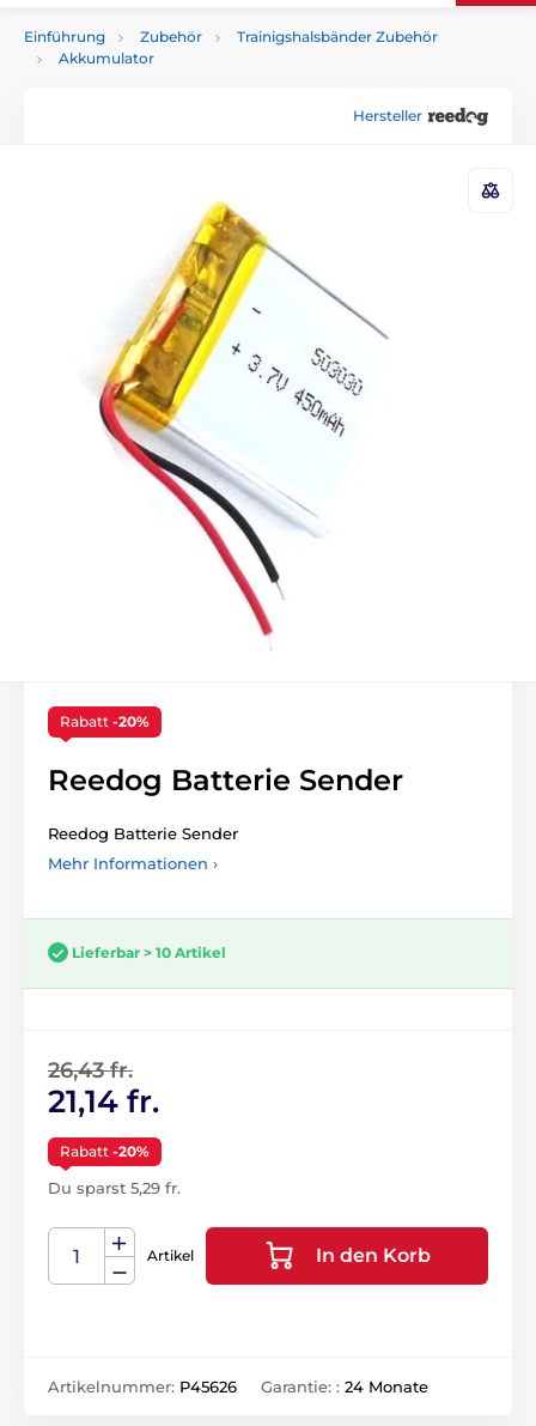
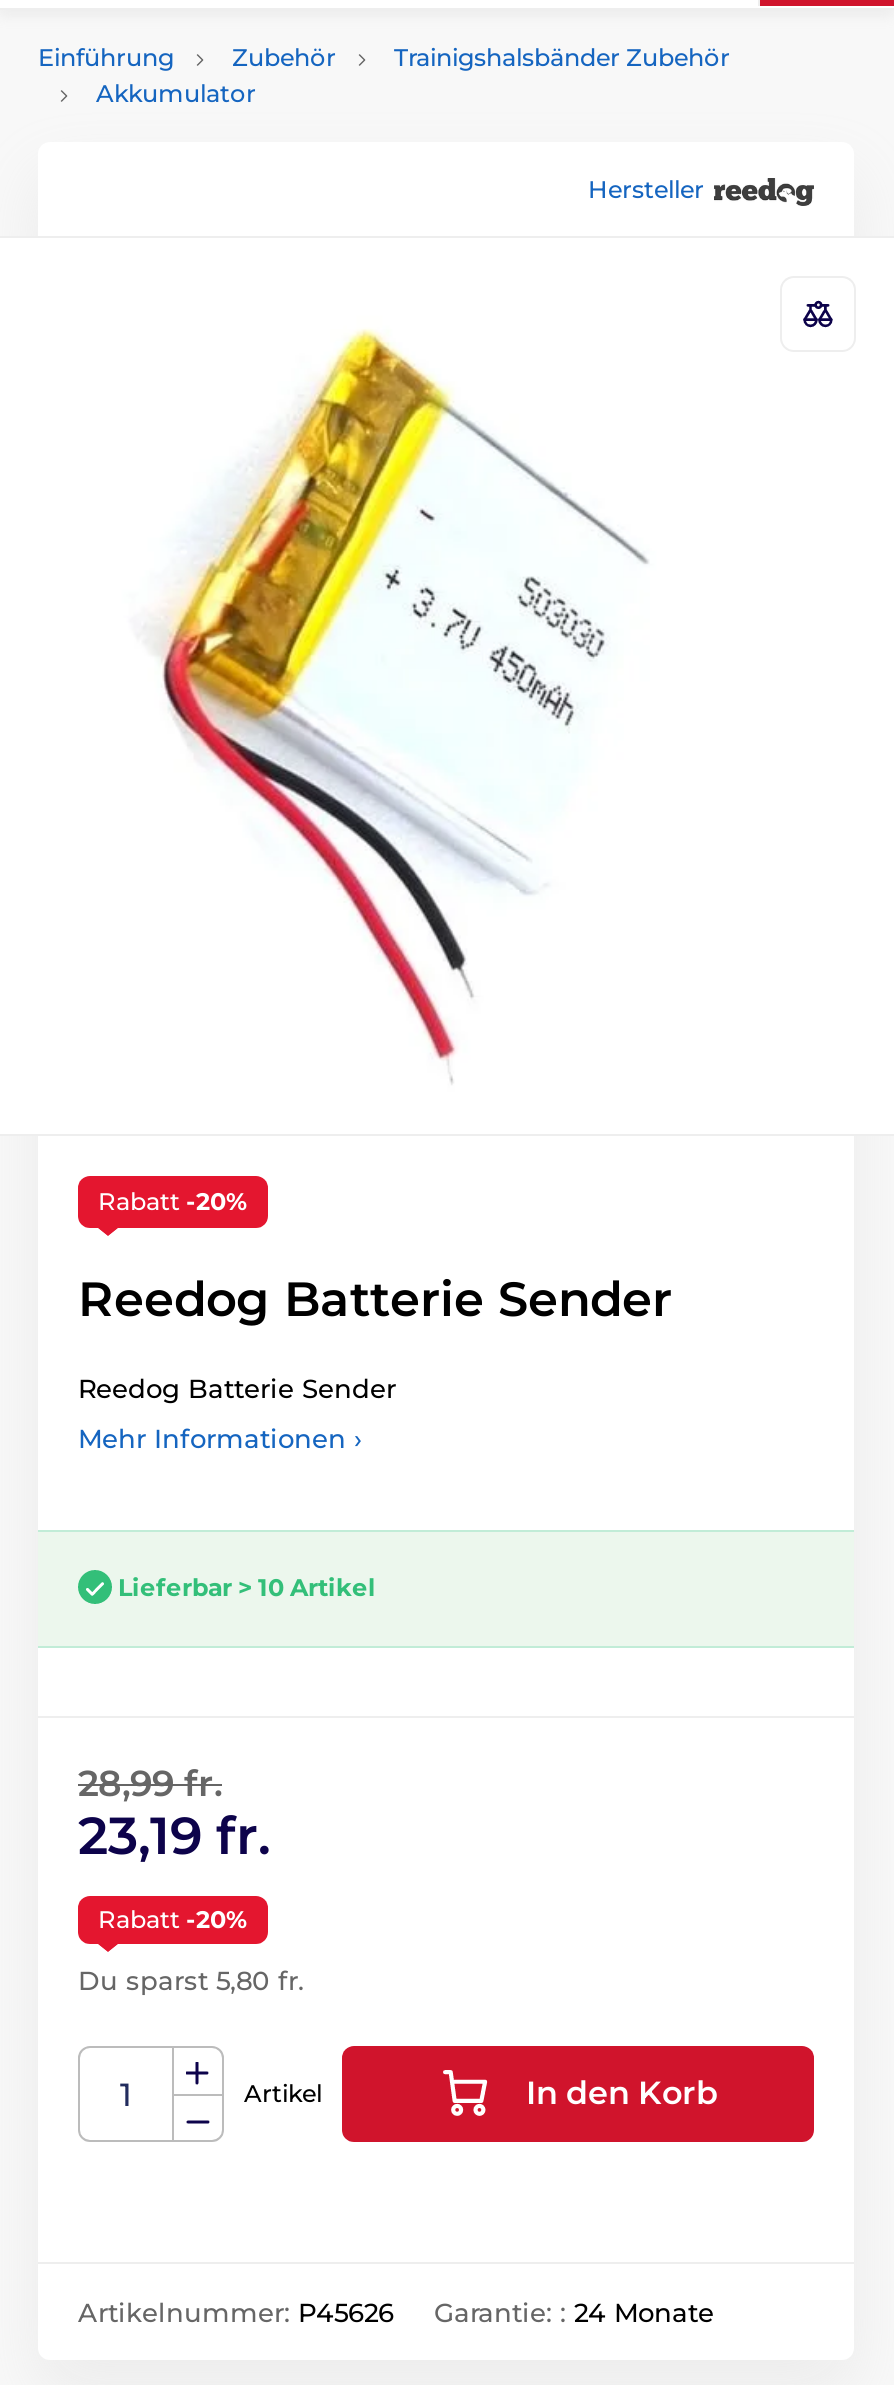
- 26,43 fr.
+ 28,99 fr.

- 21,14 fr.
+ 23,19 fr.

- Du sparst 5,29 fr.
+ Du sparst 5,80 fr.
